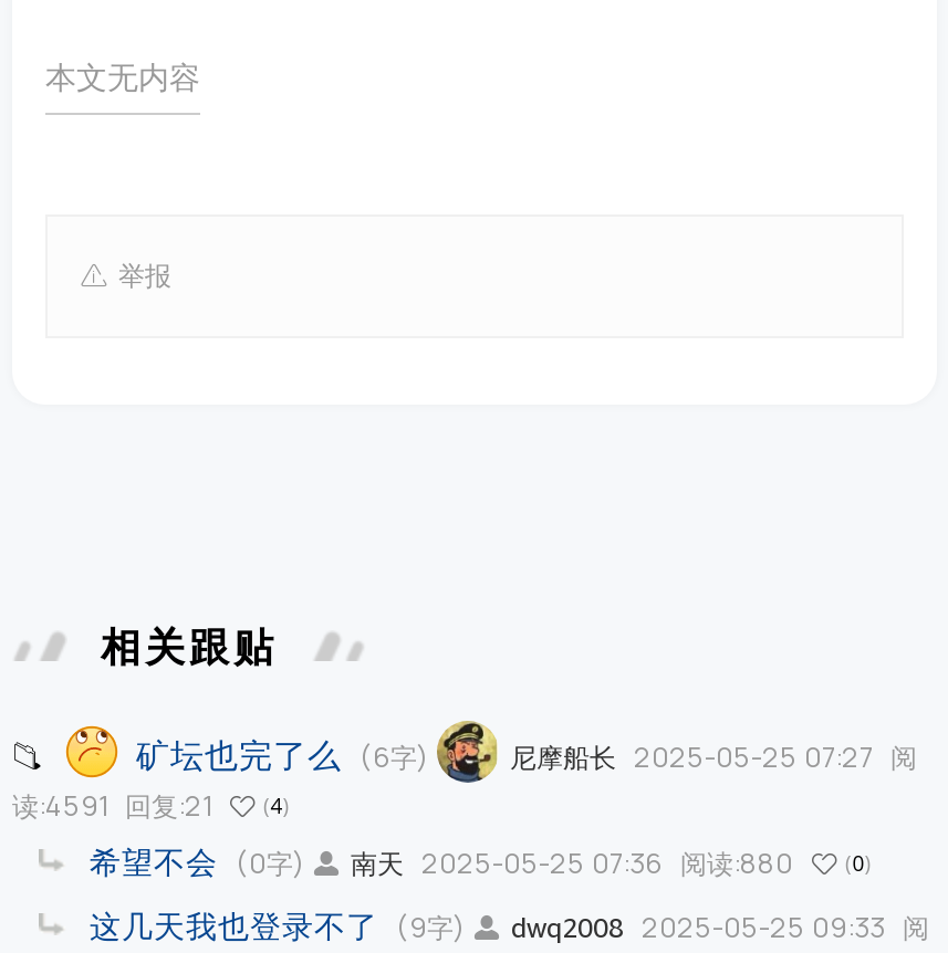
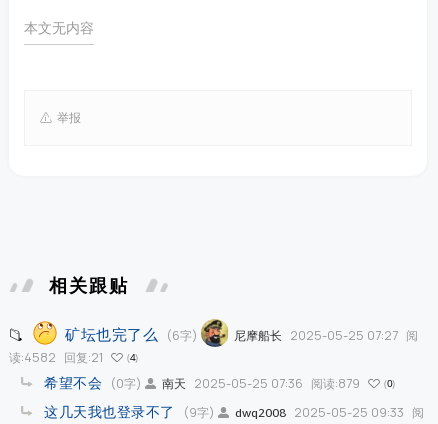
- 读:4591 回复:21 4
+ 读:4582 回复:21 4

- 希望不会 (0字) 南天 2025-05-25 07:36 阅读:880 0
+ 希望不会 (0字) 南天 2025-05-25 07:36 阅读:879 0
